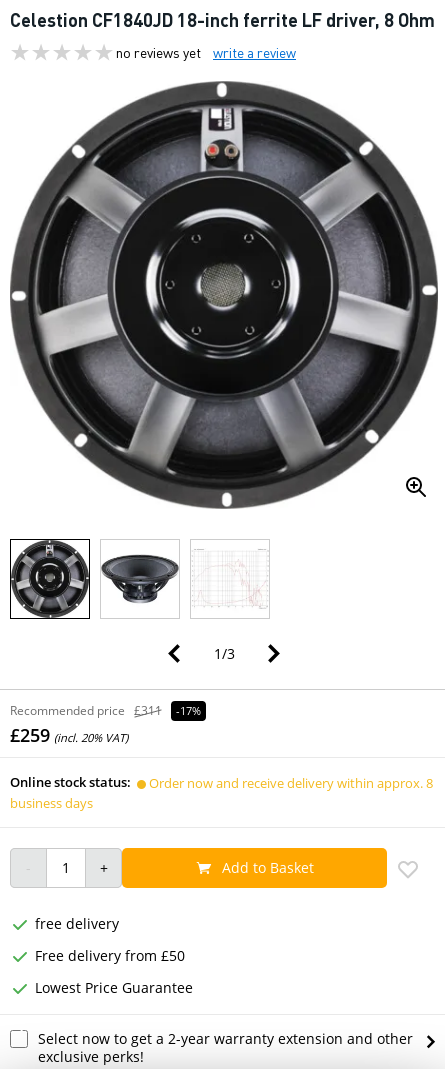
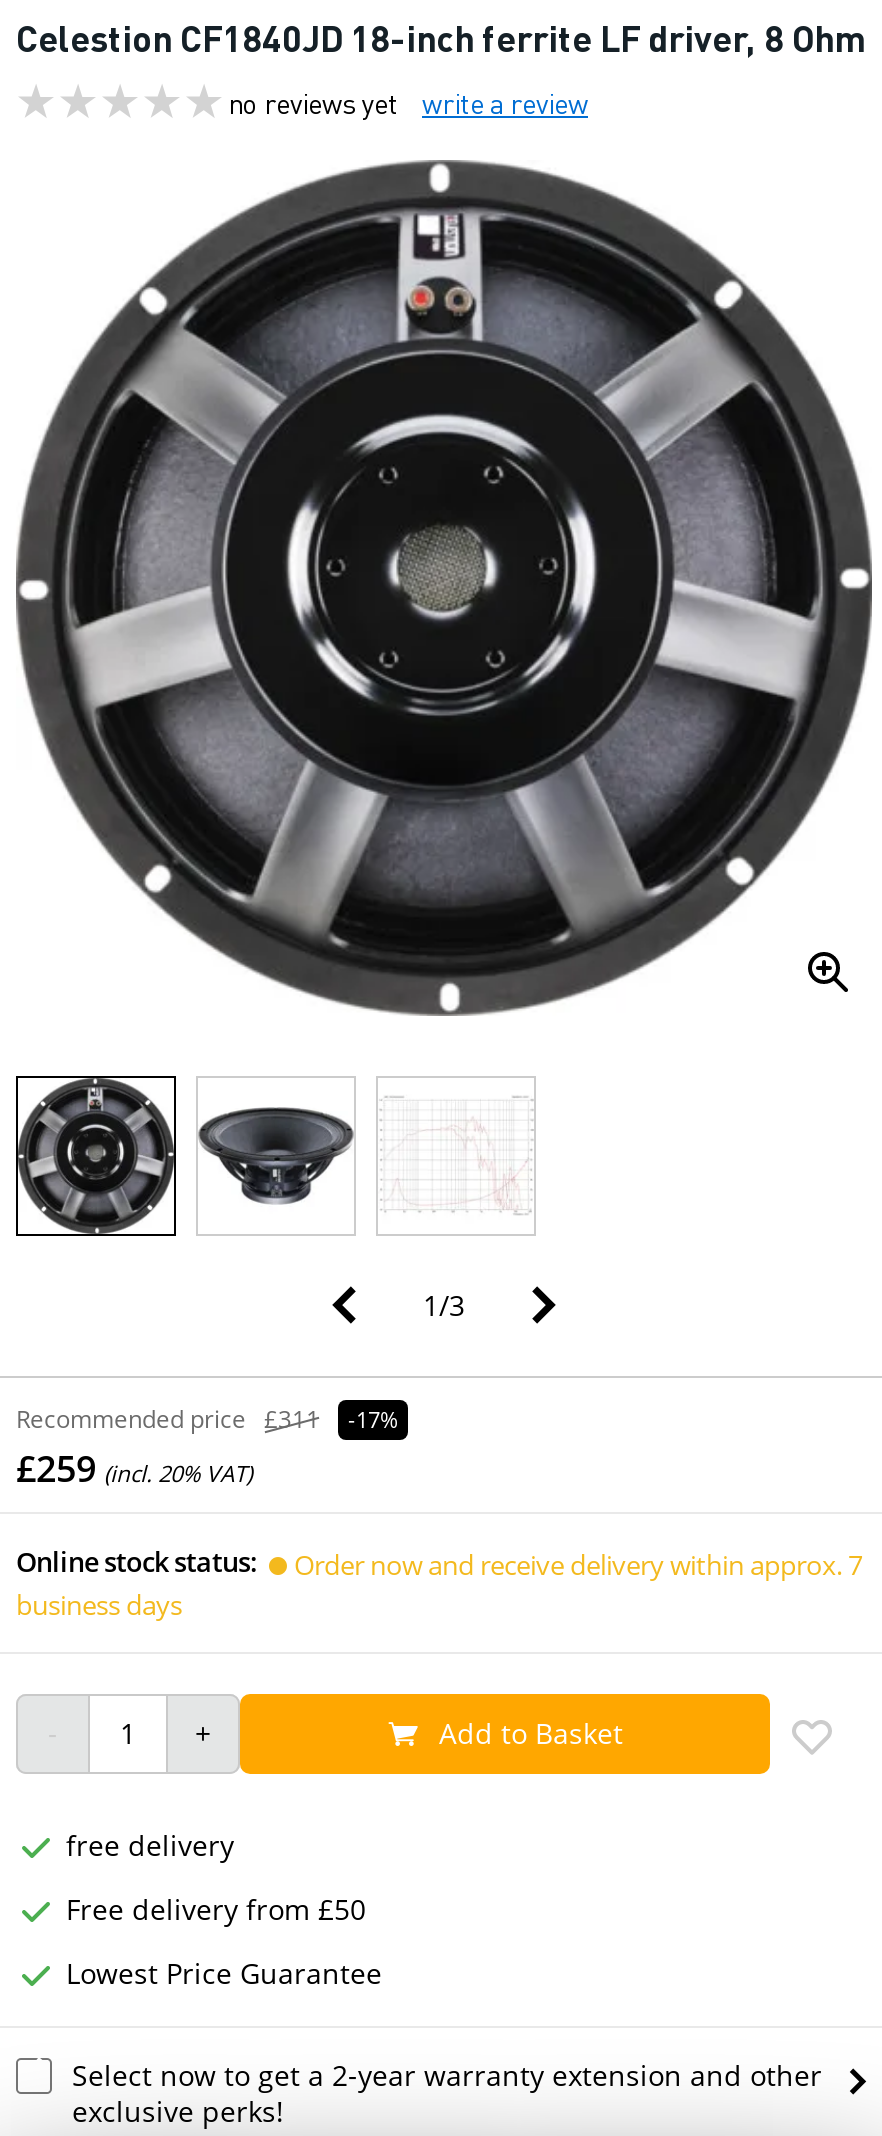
- Order now and receive delivery within approx. 8
+ Order now and receive delivery within approx. 7
